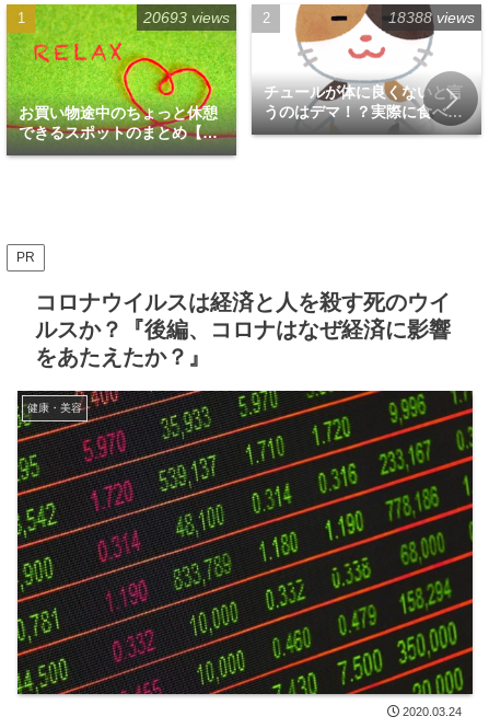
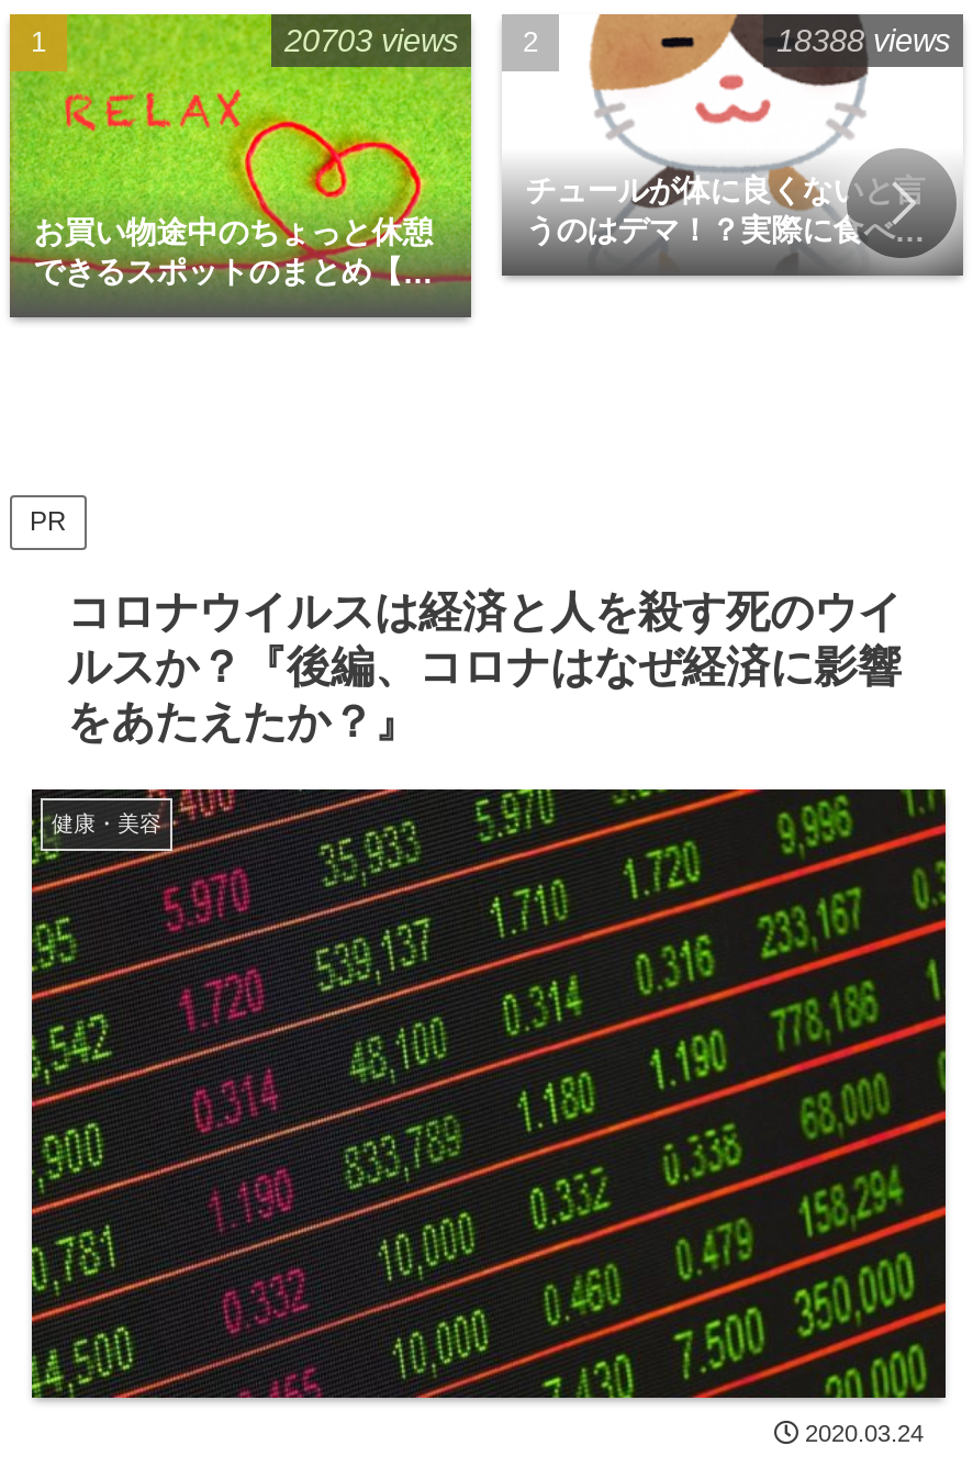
- 20693 views
+ 20703 views
